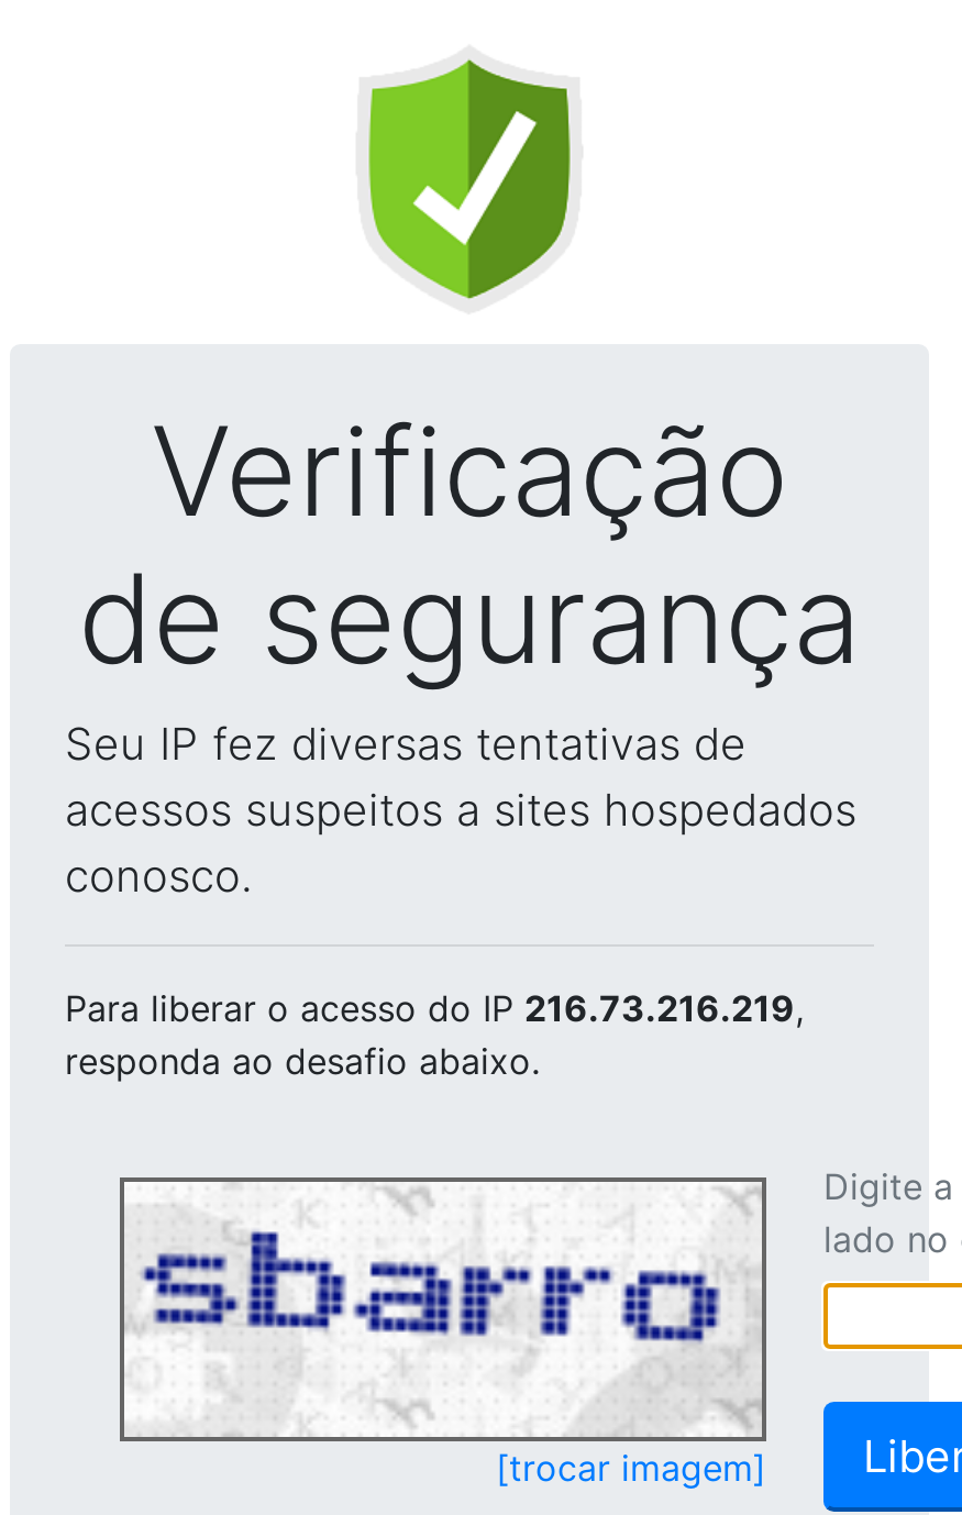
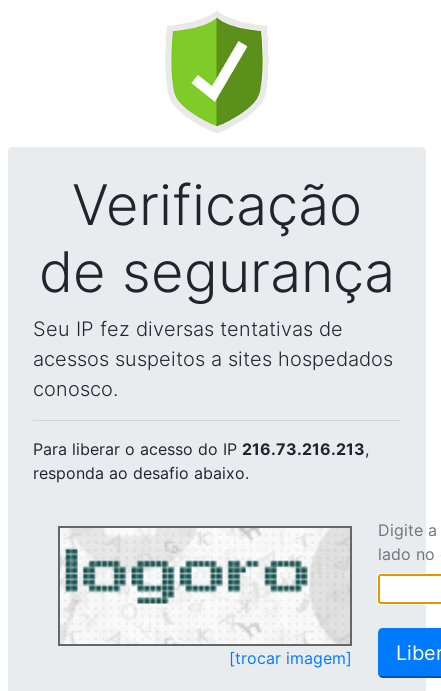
- Para liberar o acesso do IP 216.73.216.219,
+ Para liberar o acesso do IP 216.73.216.213,

- [image]
+ [image]
